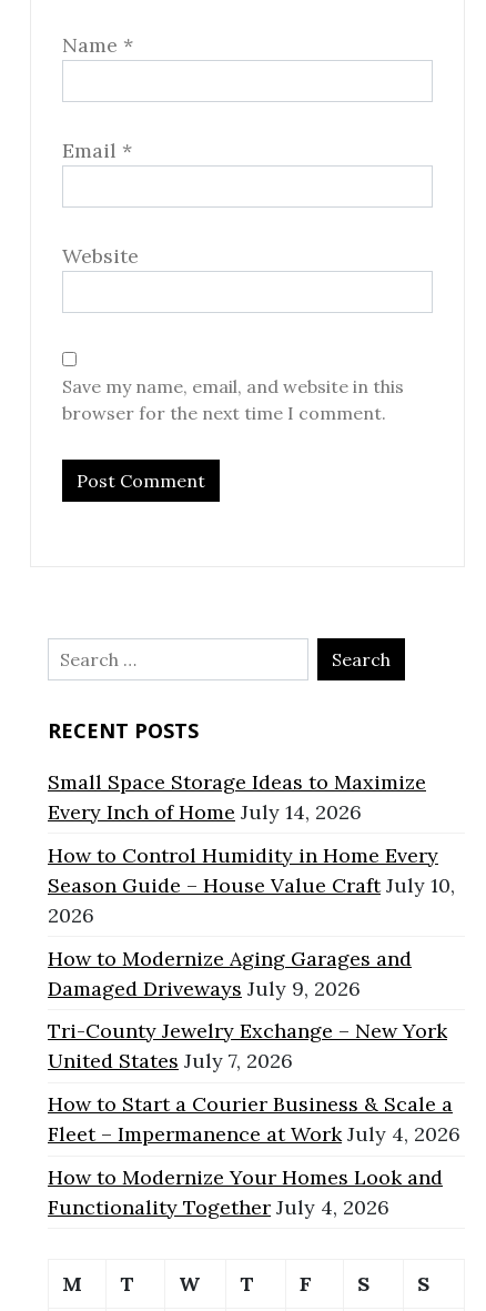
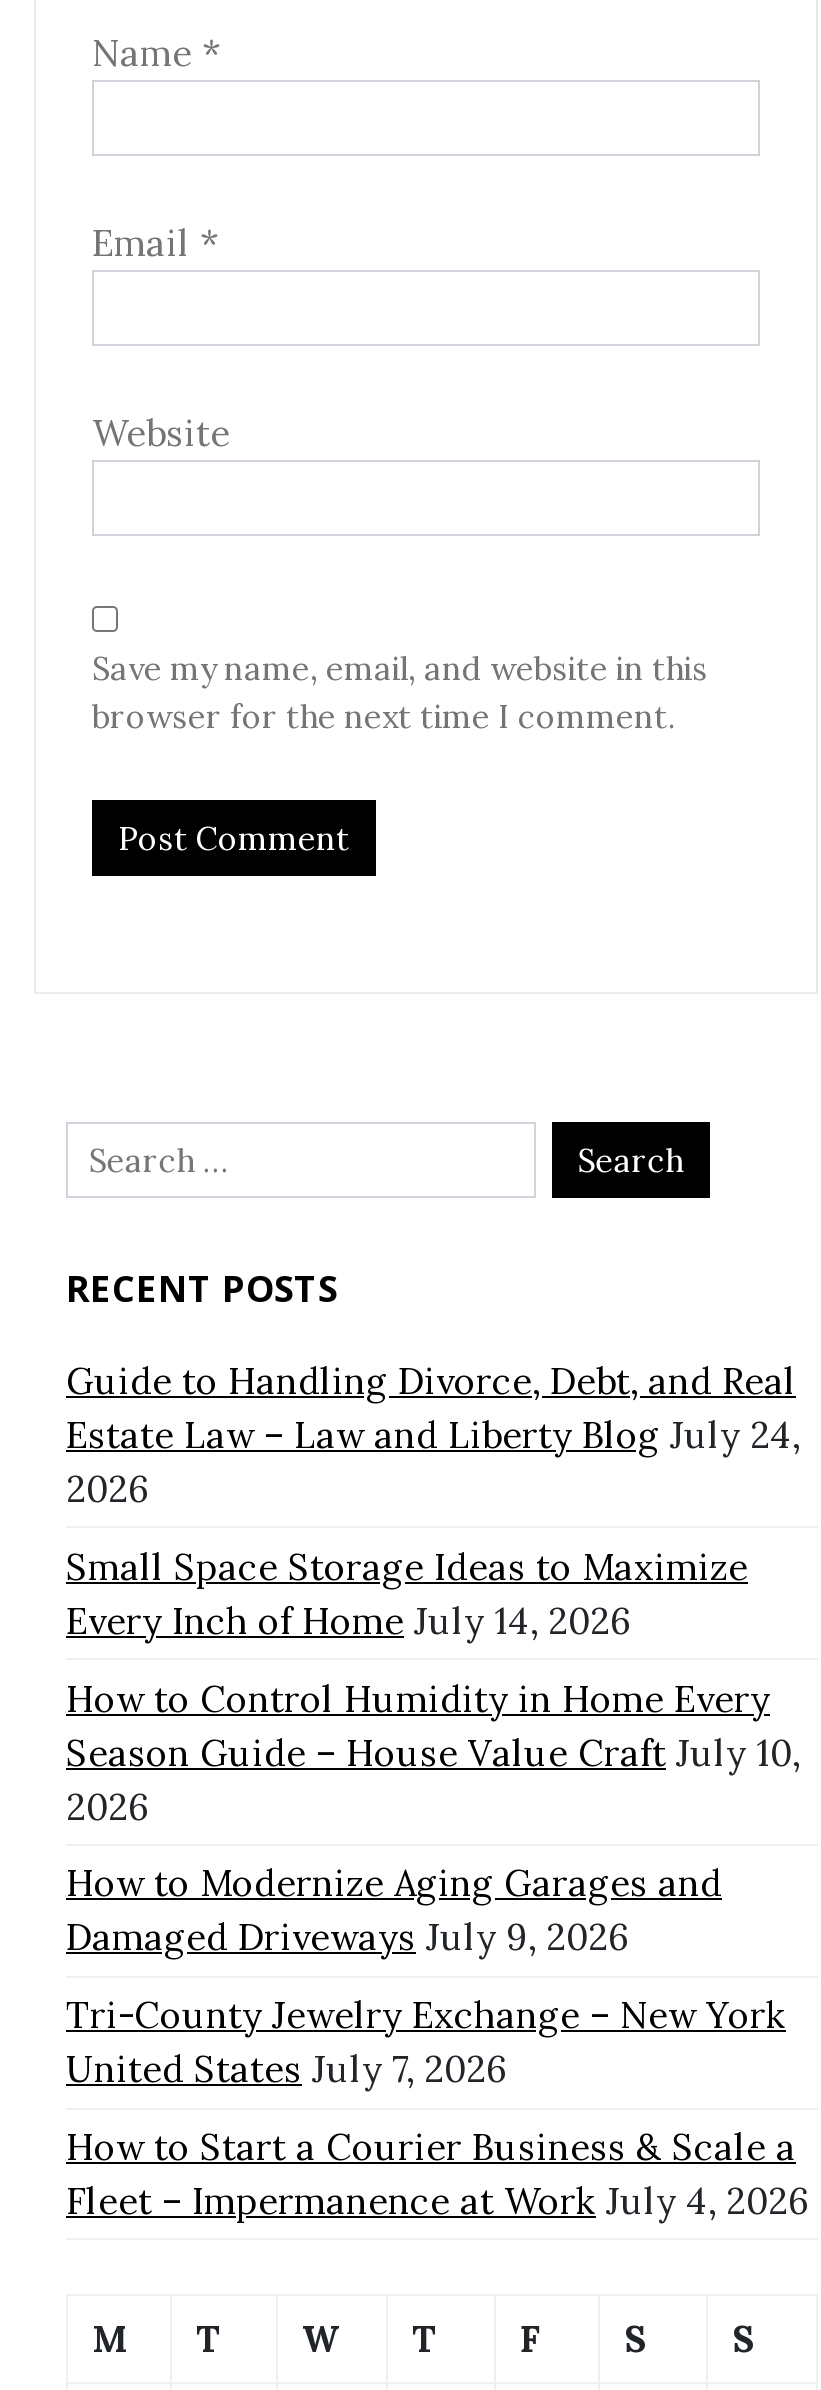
+ Guide to Handling Divorce, Debt, and Real
+ Estate Law – Law and Liberty Blog July 24,
+ 2026

moved down: Small Space Storage Ideas to Maximize | Every Inch of Home July 14, 2026 | How to Control Humidity in Home Every | ... | How to Start a Courier Business & Scale a | Fleet – Impermanence at Work July 4, 2026

- How to Modernize Your Homes Look and
- Functionality Together July 4, 2026
